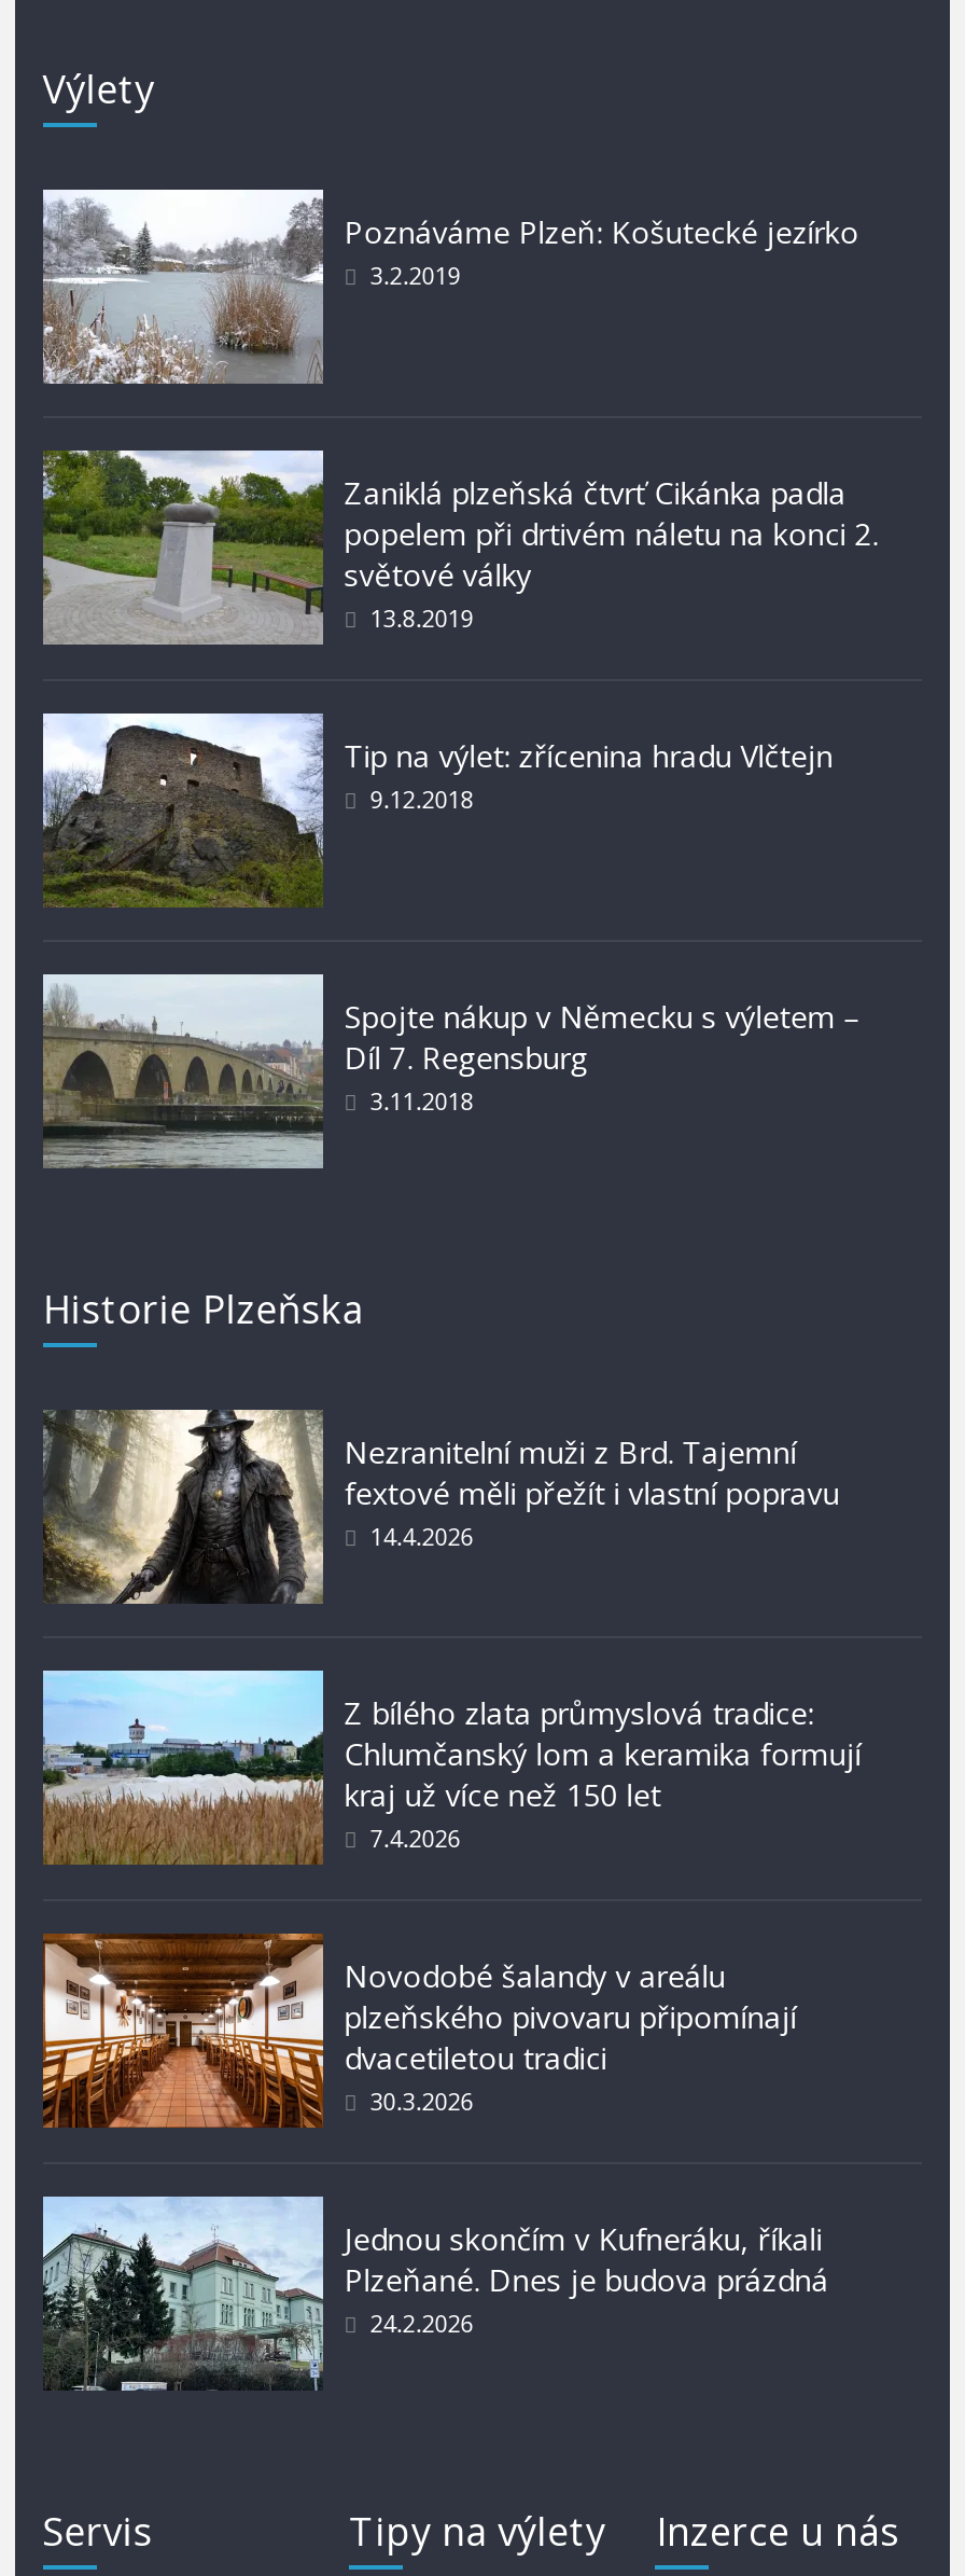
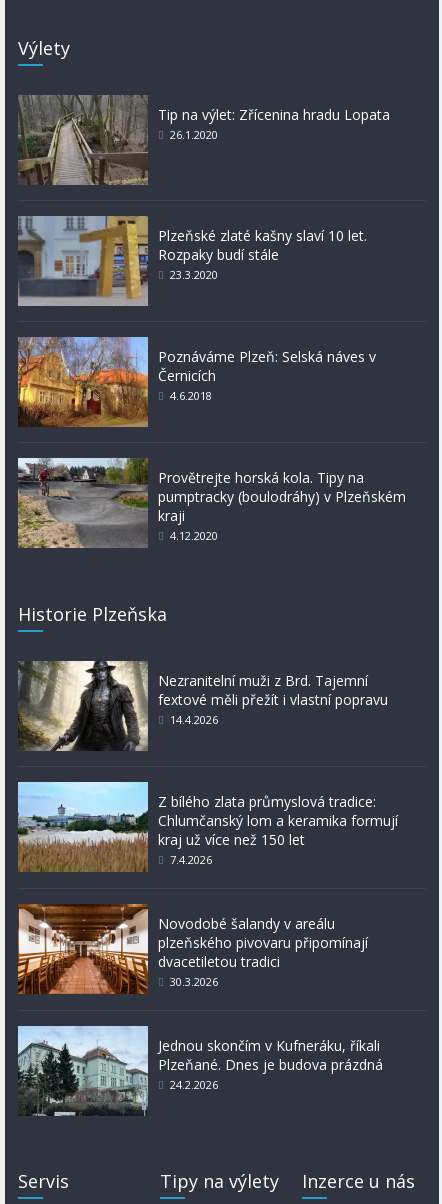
- [image]
- Poznáváme Plzeň: Košutecké jezírko
- 3.2.2019
+ [image]
+ Tip na výlet: Zřícenina hradu Lopata
+ 26.1.2020

- [image]
- Zaniklá plzeňská čtvrť Cikánka padla
- popelem při drtivém náletu na konci 2.
- světové války
- 13.8.2019
+ [image]
+ Plzeňské zlaté kašny slaví 10 let.
+ Rozpaky budí stále
+ 23.3.2020

- [image]
- Tip na výlet: zřícenina hradu Vlčtejn
- 9.12.2018
+ [image]
+ Poznáváme Plzeň: Selská náves v
+ Černicích
+ 4.6.2018

- [image]
- Spojte nákup v Německu s výletem –
- Díl 7. Regensburg
- 3.11.2018
+ [image]
+ Provětrejte horská kola. Tipy na
+ pumptracky (boulodráhy) v Plzeňském
+ kraji
+ 4.12.2020
